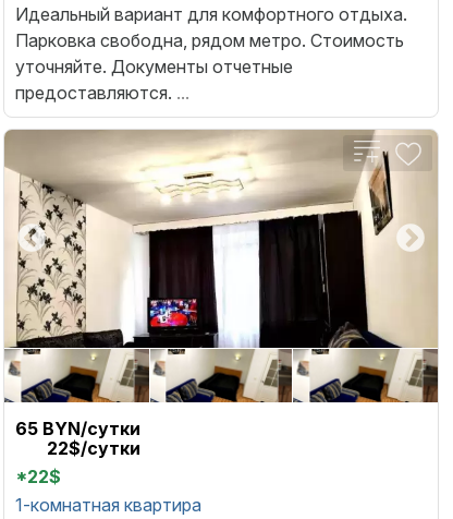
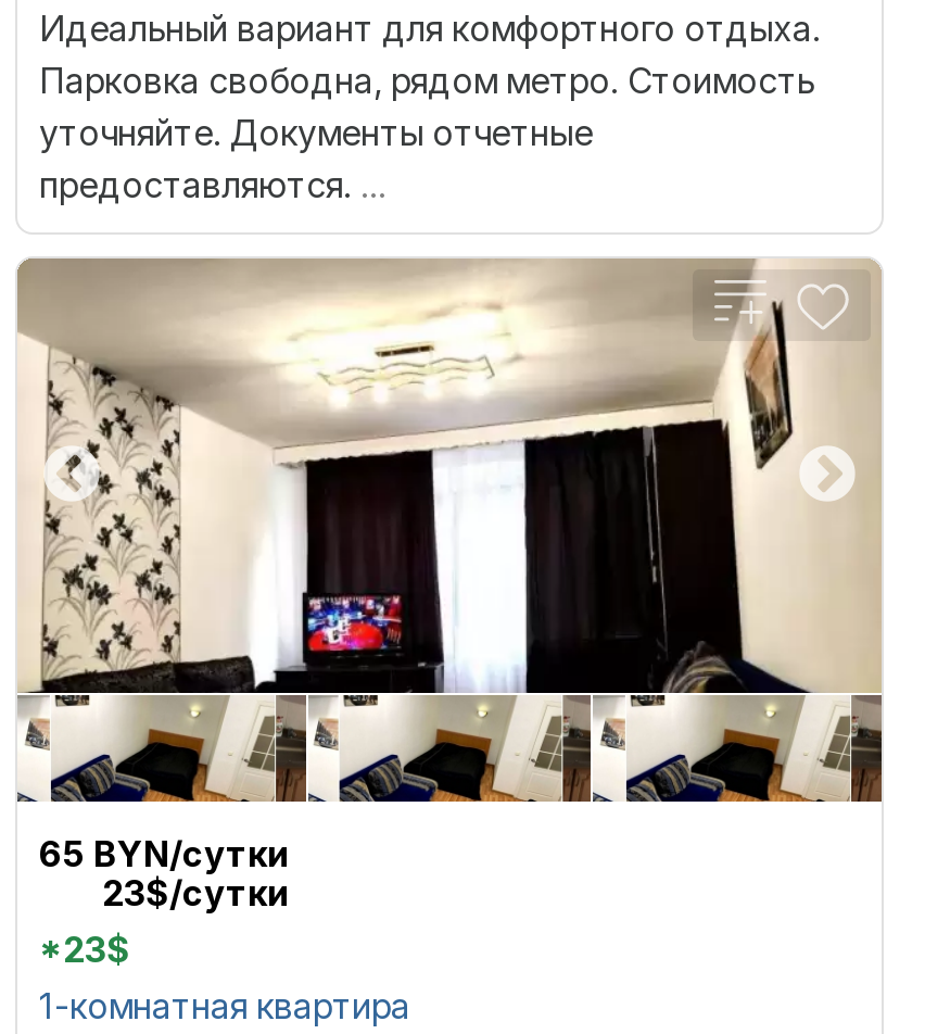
- 22$/сутки
- *22$
+ 23$/сутки
+ *23$
